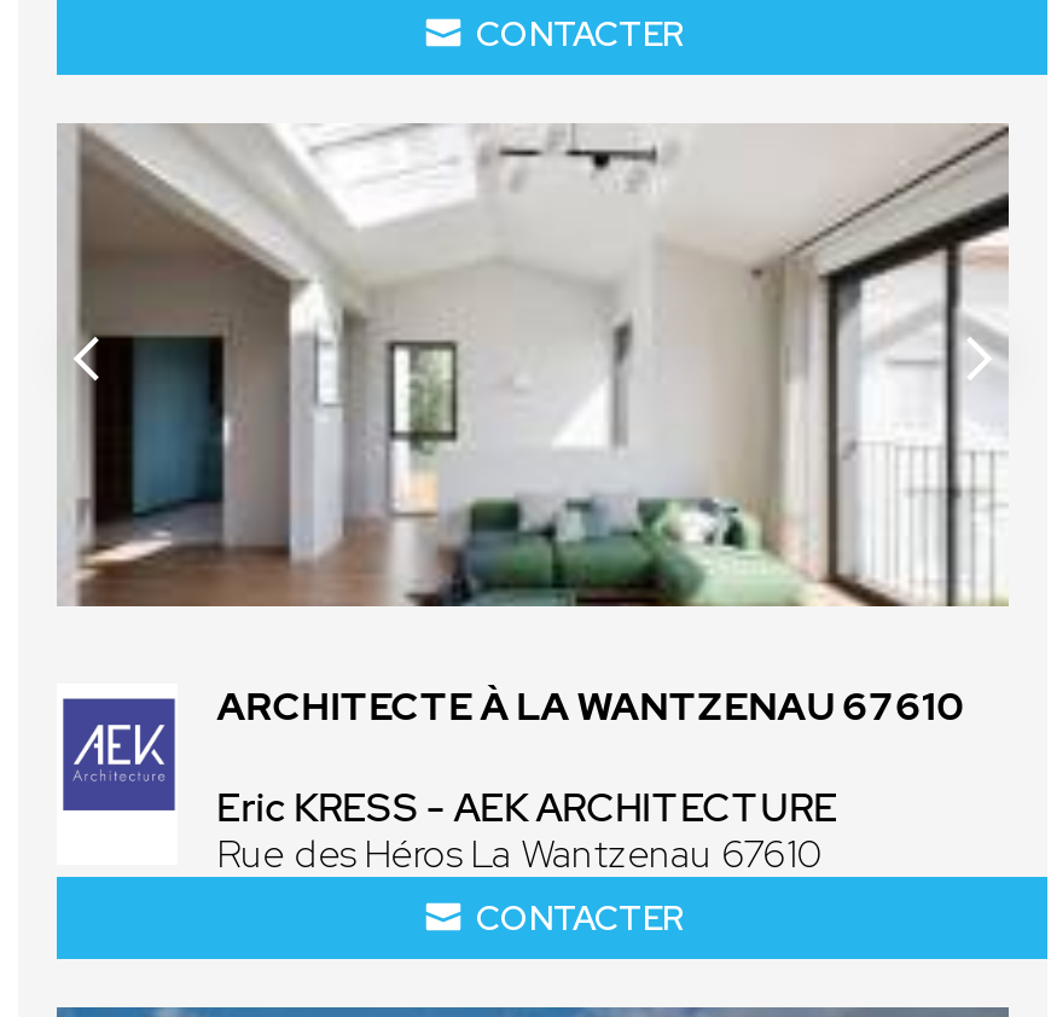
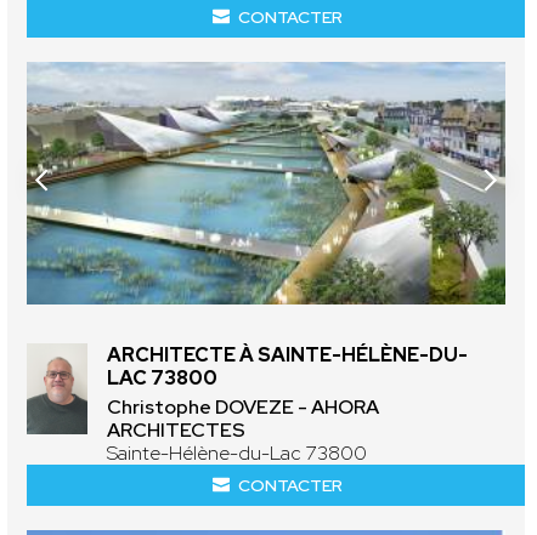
- [image]
- ARCHITECTE À LA WANTZENAU 67610
- Eric KRESS - AEK ARCHITECTURE
- Rue des Héros La Wantzenau 67610
+ [image]
+ ARCHITECTE À SAINTE-HÉLÈNE-DU-
+ LAC 73800
+ Christophe DOVEZE - AHORA
+ ARCHITECTES
+ Sainte-Hélène-du-Lac 73800

- [image]
+ [image]
